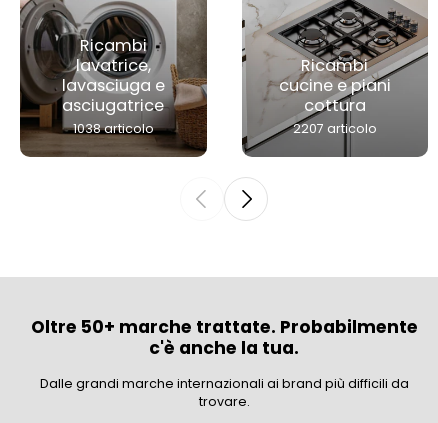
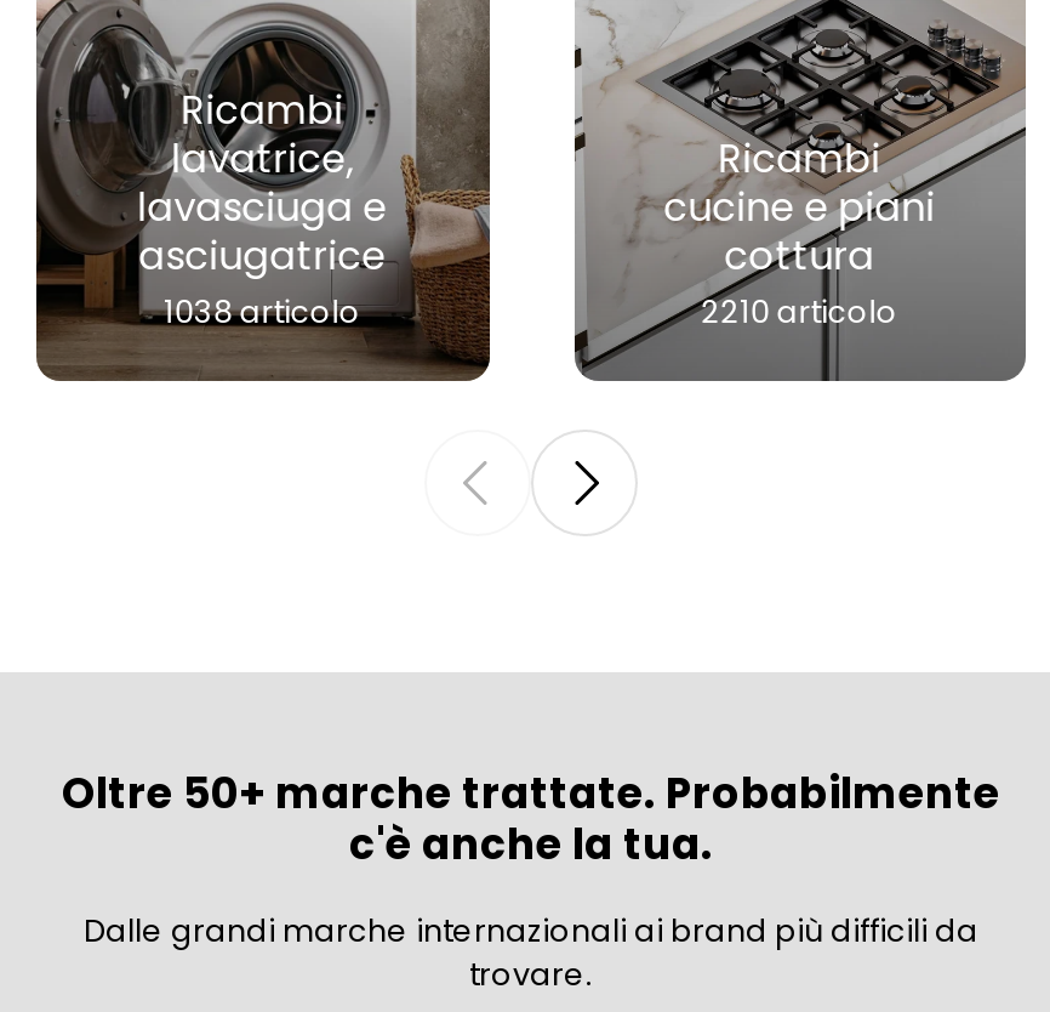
- 2207 articolo
+ 2210 articolo
